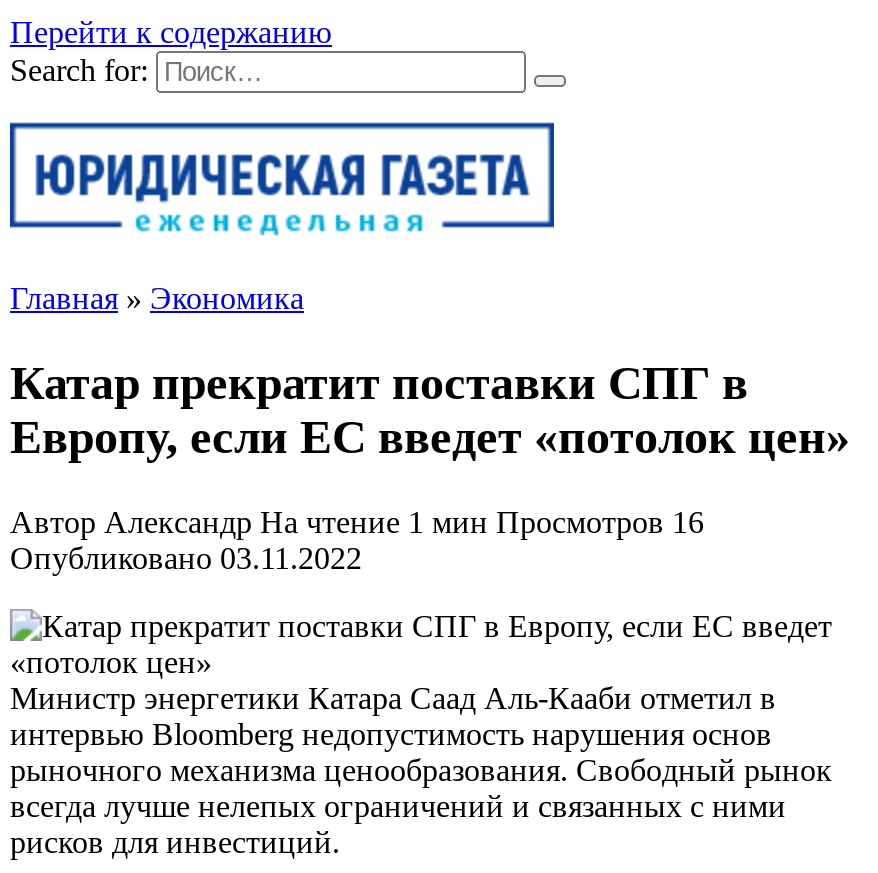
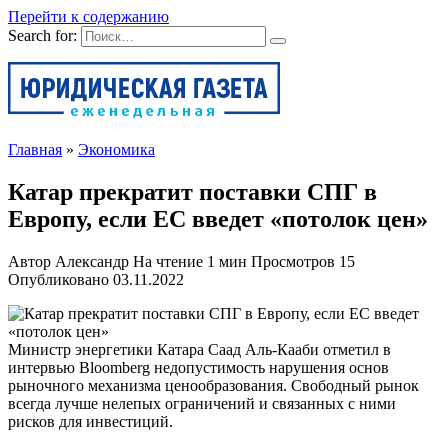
- Автор Александр На чтение 1 мин Просмотров 16
+ Автор Александр На чтение 1 мин Просмотров 15
